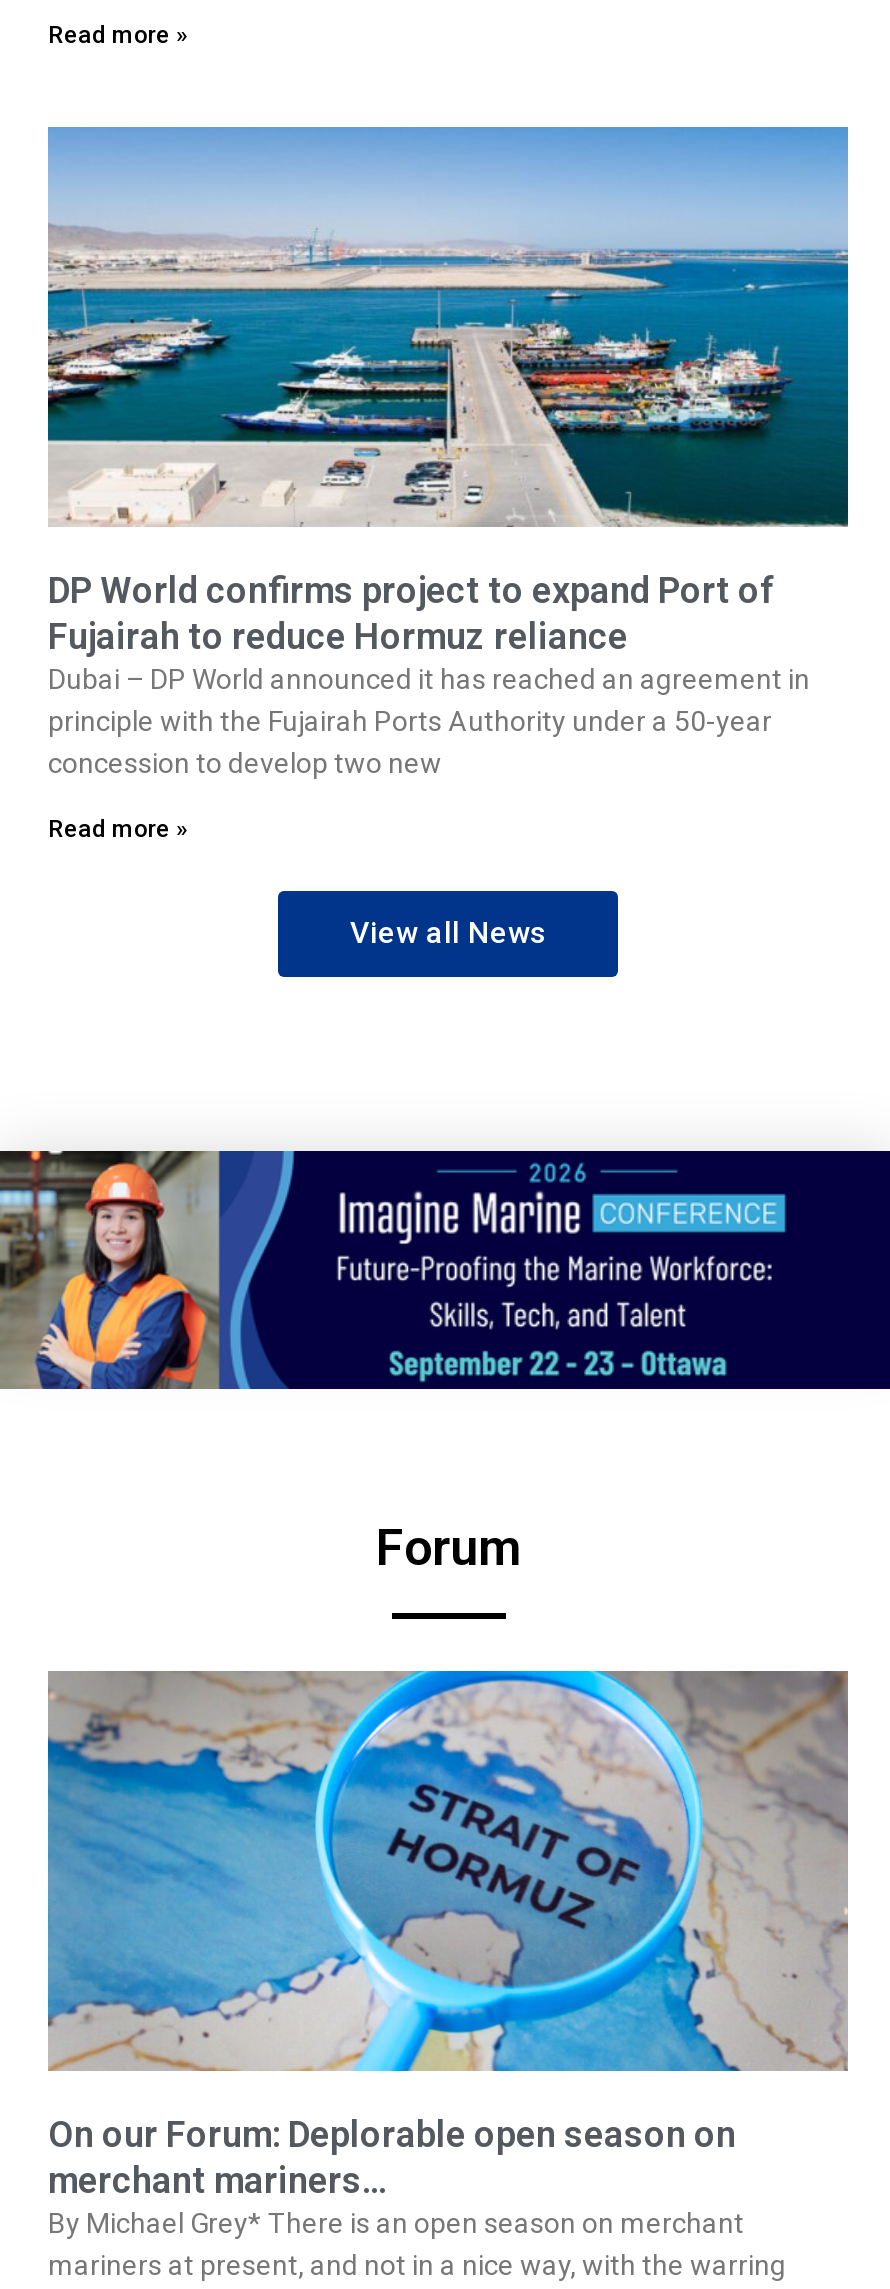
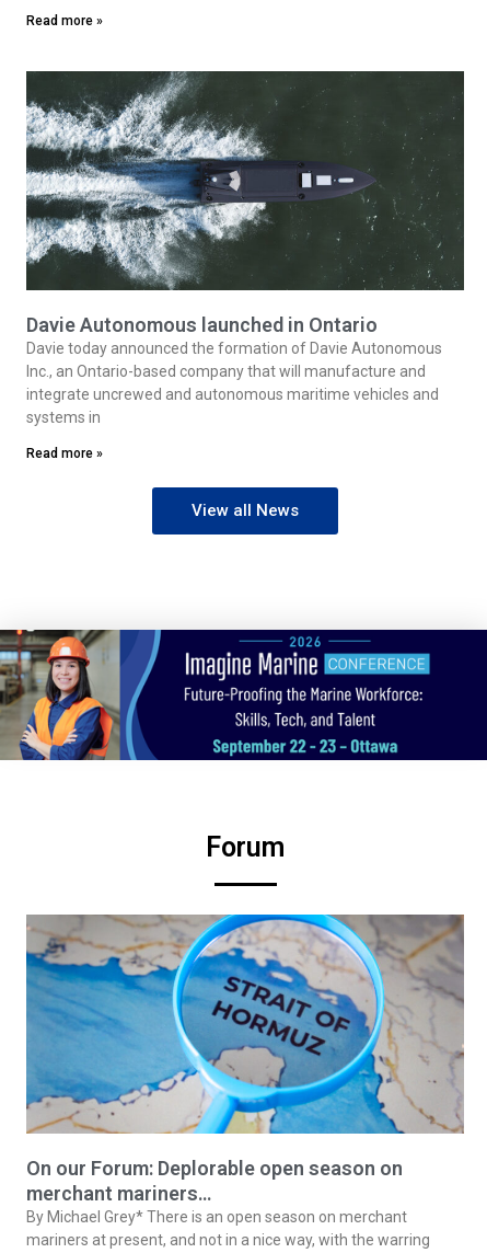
- [image]
- DP World confirms project to expand Port of
- Fujairah to reduce Hormuz reliance
- Dubai – DP World announced it has reached an agreement in
- principle with the Fujairah Ports Authority under a 50-year
- concession to develop two new
+ [image]
+ Davie Autonomous launched in Ontario
+ Davie today announced the formation of Davie Autonomous
+ Inc., an Ontario-based company that will manufacture and
+ integrate uncrewed and autonomous maritime vehicles and
+ systems in
